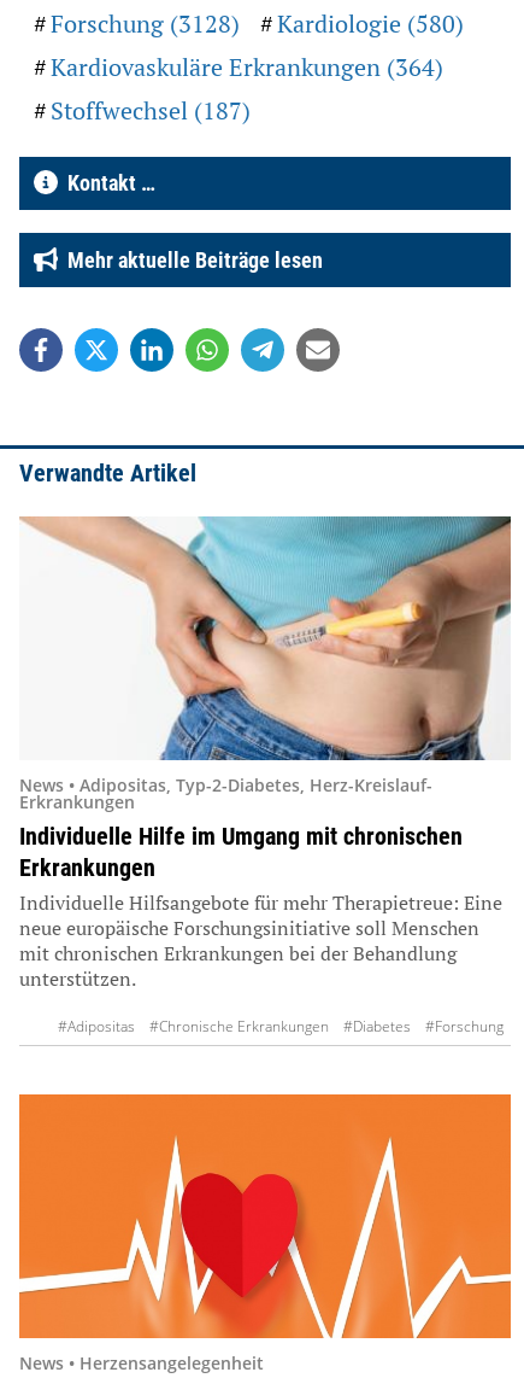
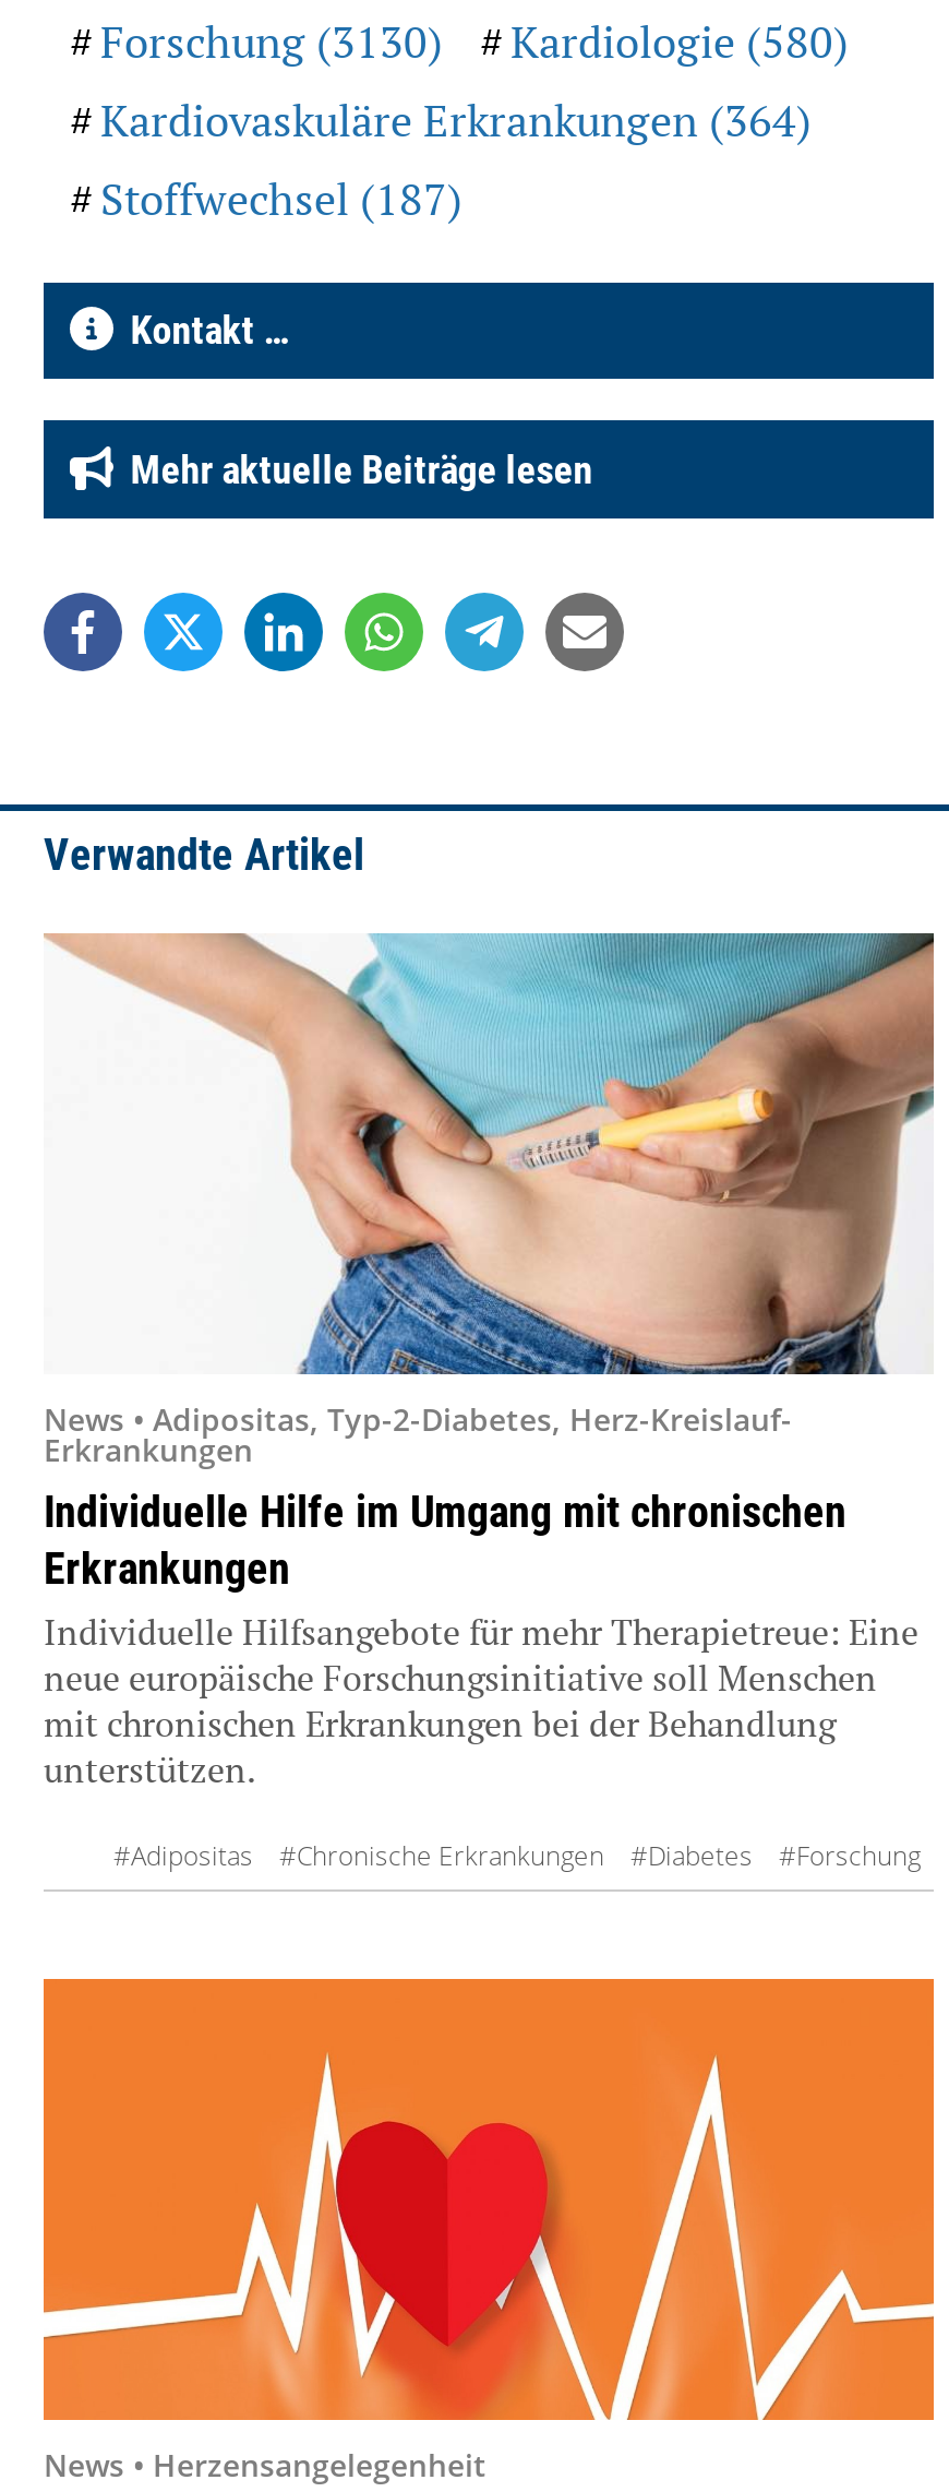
- Forschung (3128) Kardiologie (580)
+ Forschung (3130) Kardiologie (580)
